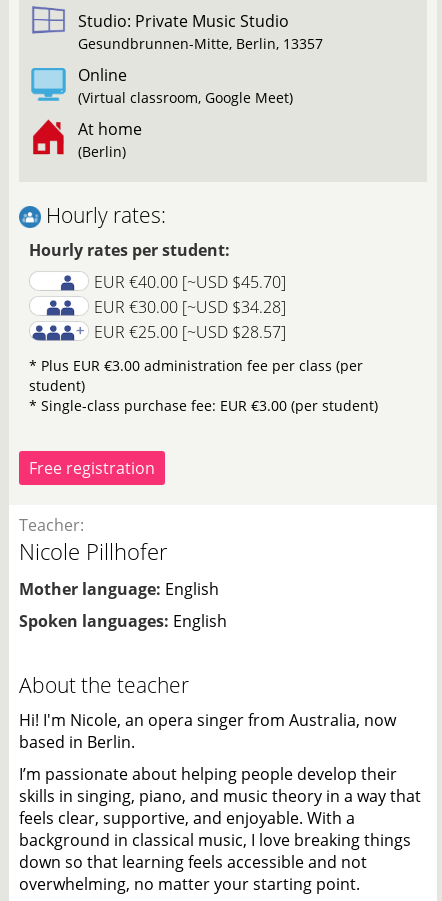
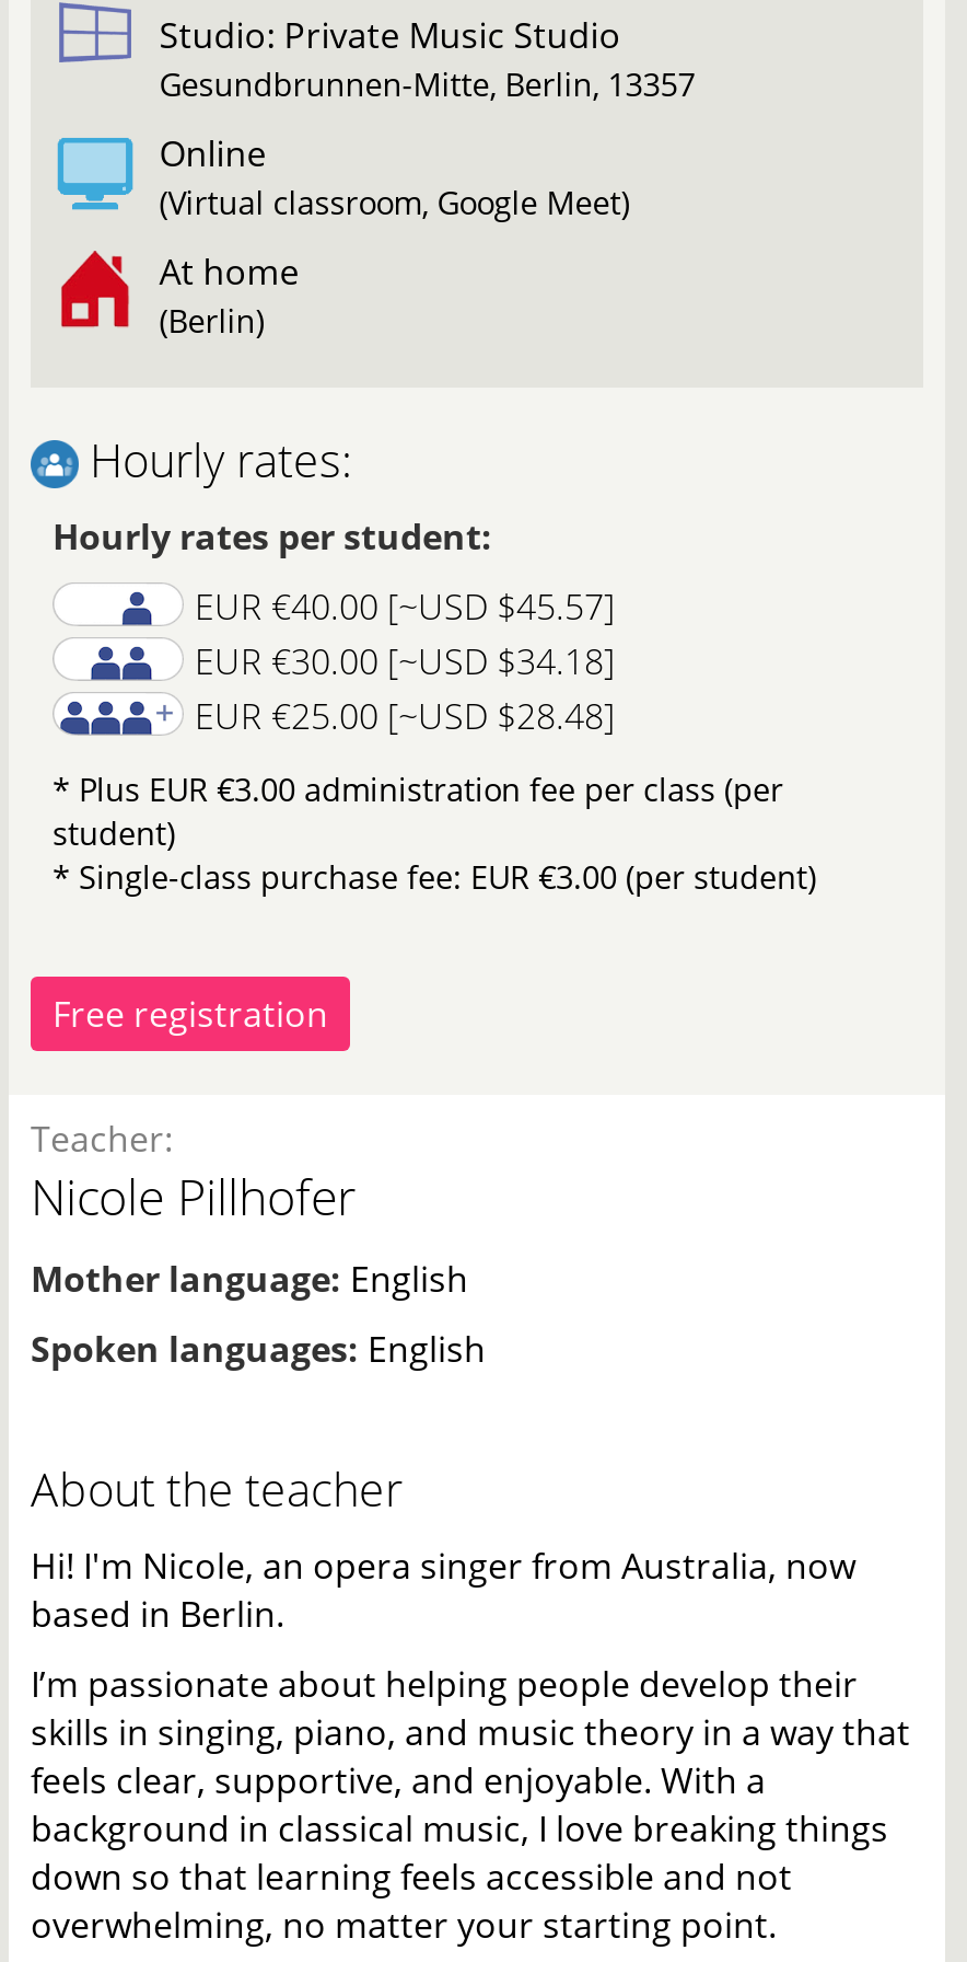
- EUR €40.00 [~USD $45.70]
+ EUR €40.00 [~USD $45.57]

- EUR €30.00 [~USD $34.28]
+ EUR €30.00 [~USD $34.18]

- EUR €25.00 [~USD $28.57]
+ EUR €25.00 [~USD $28.48]
